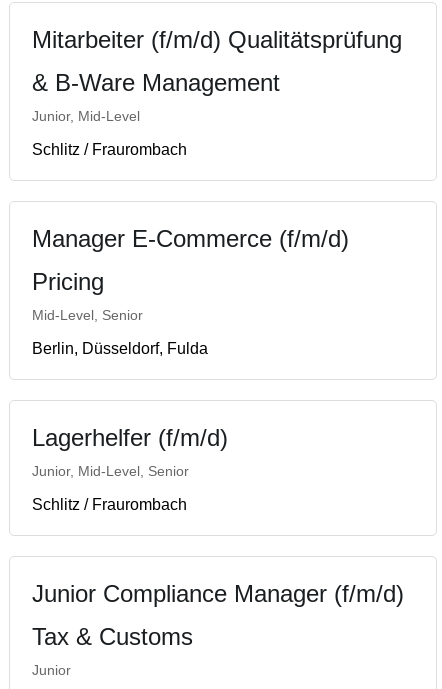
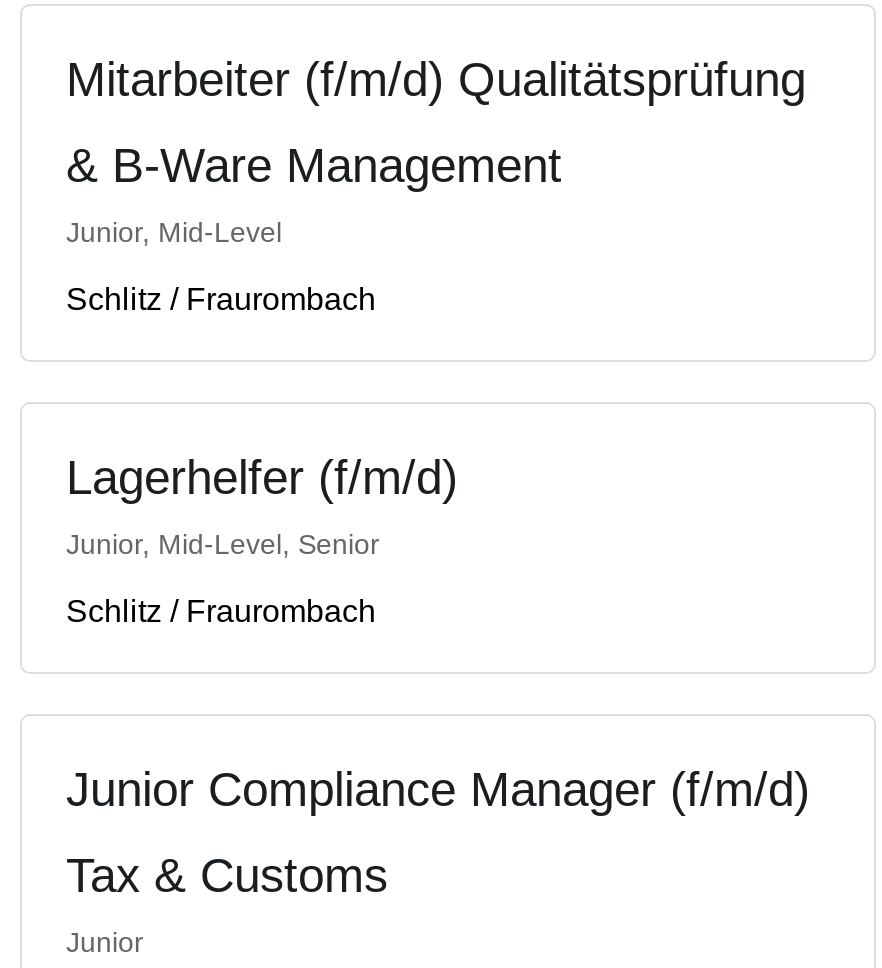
- Manager E-Commerce (f/m/d)
- Pricing
- Mid-Level, Senior
- Berlin, Düsseldorf, Fulda
